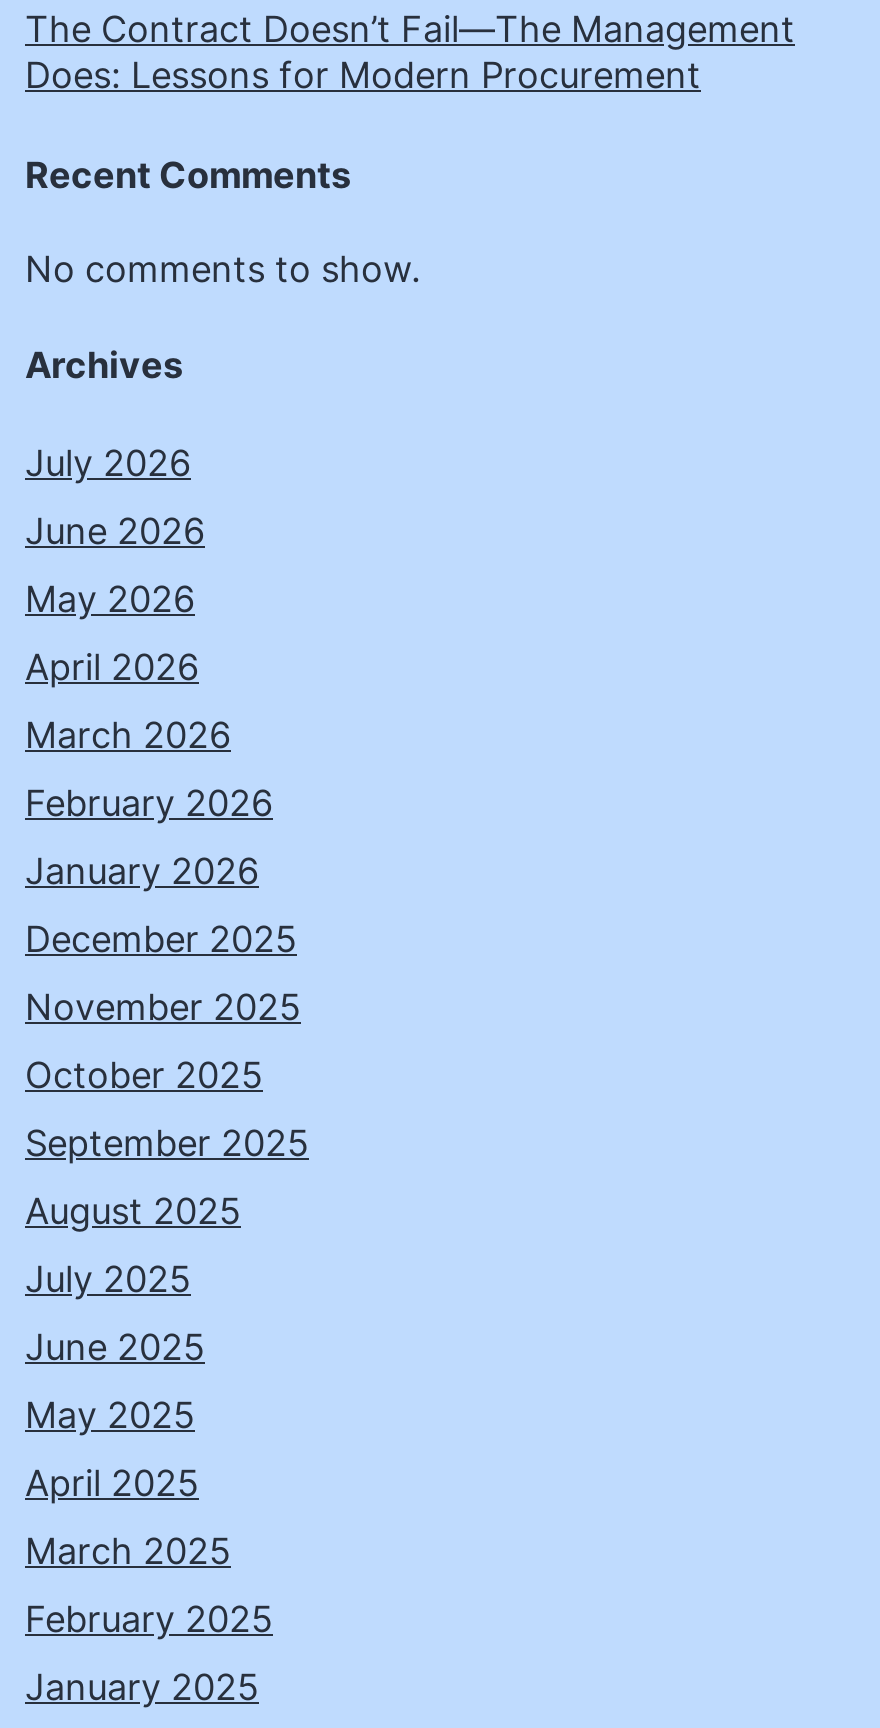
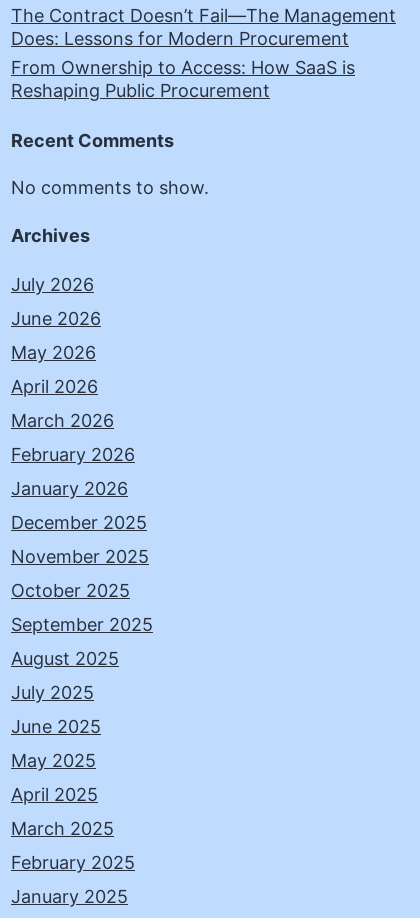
+ From Ownership to Access: How SaaS is
+ Reshaping Public Procurement
